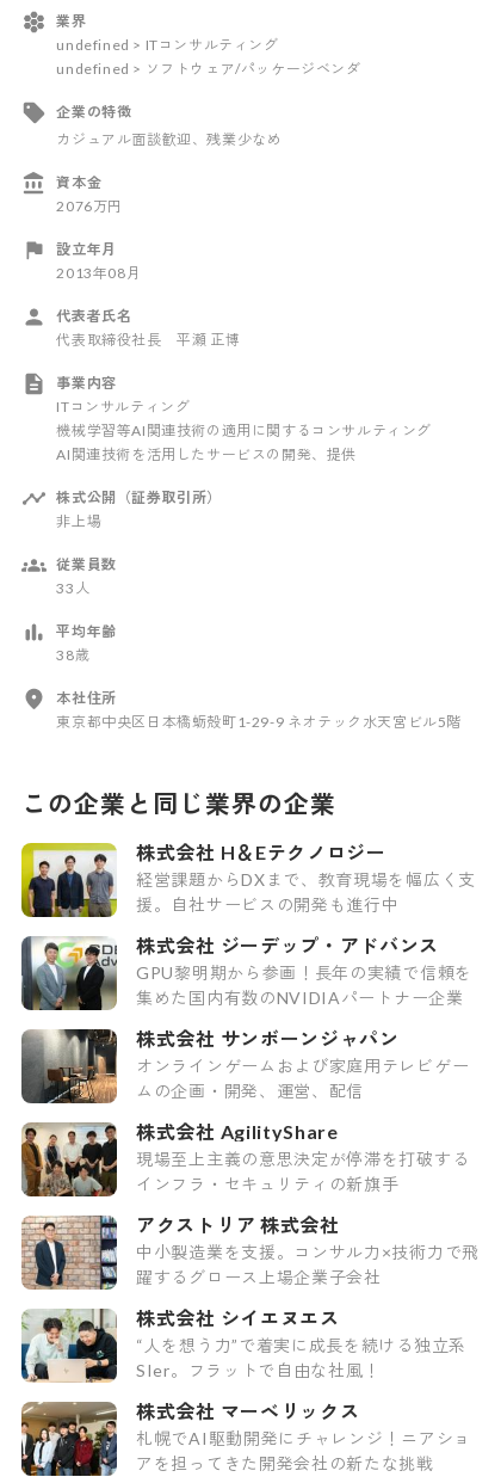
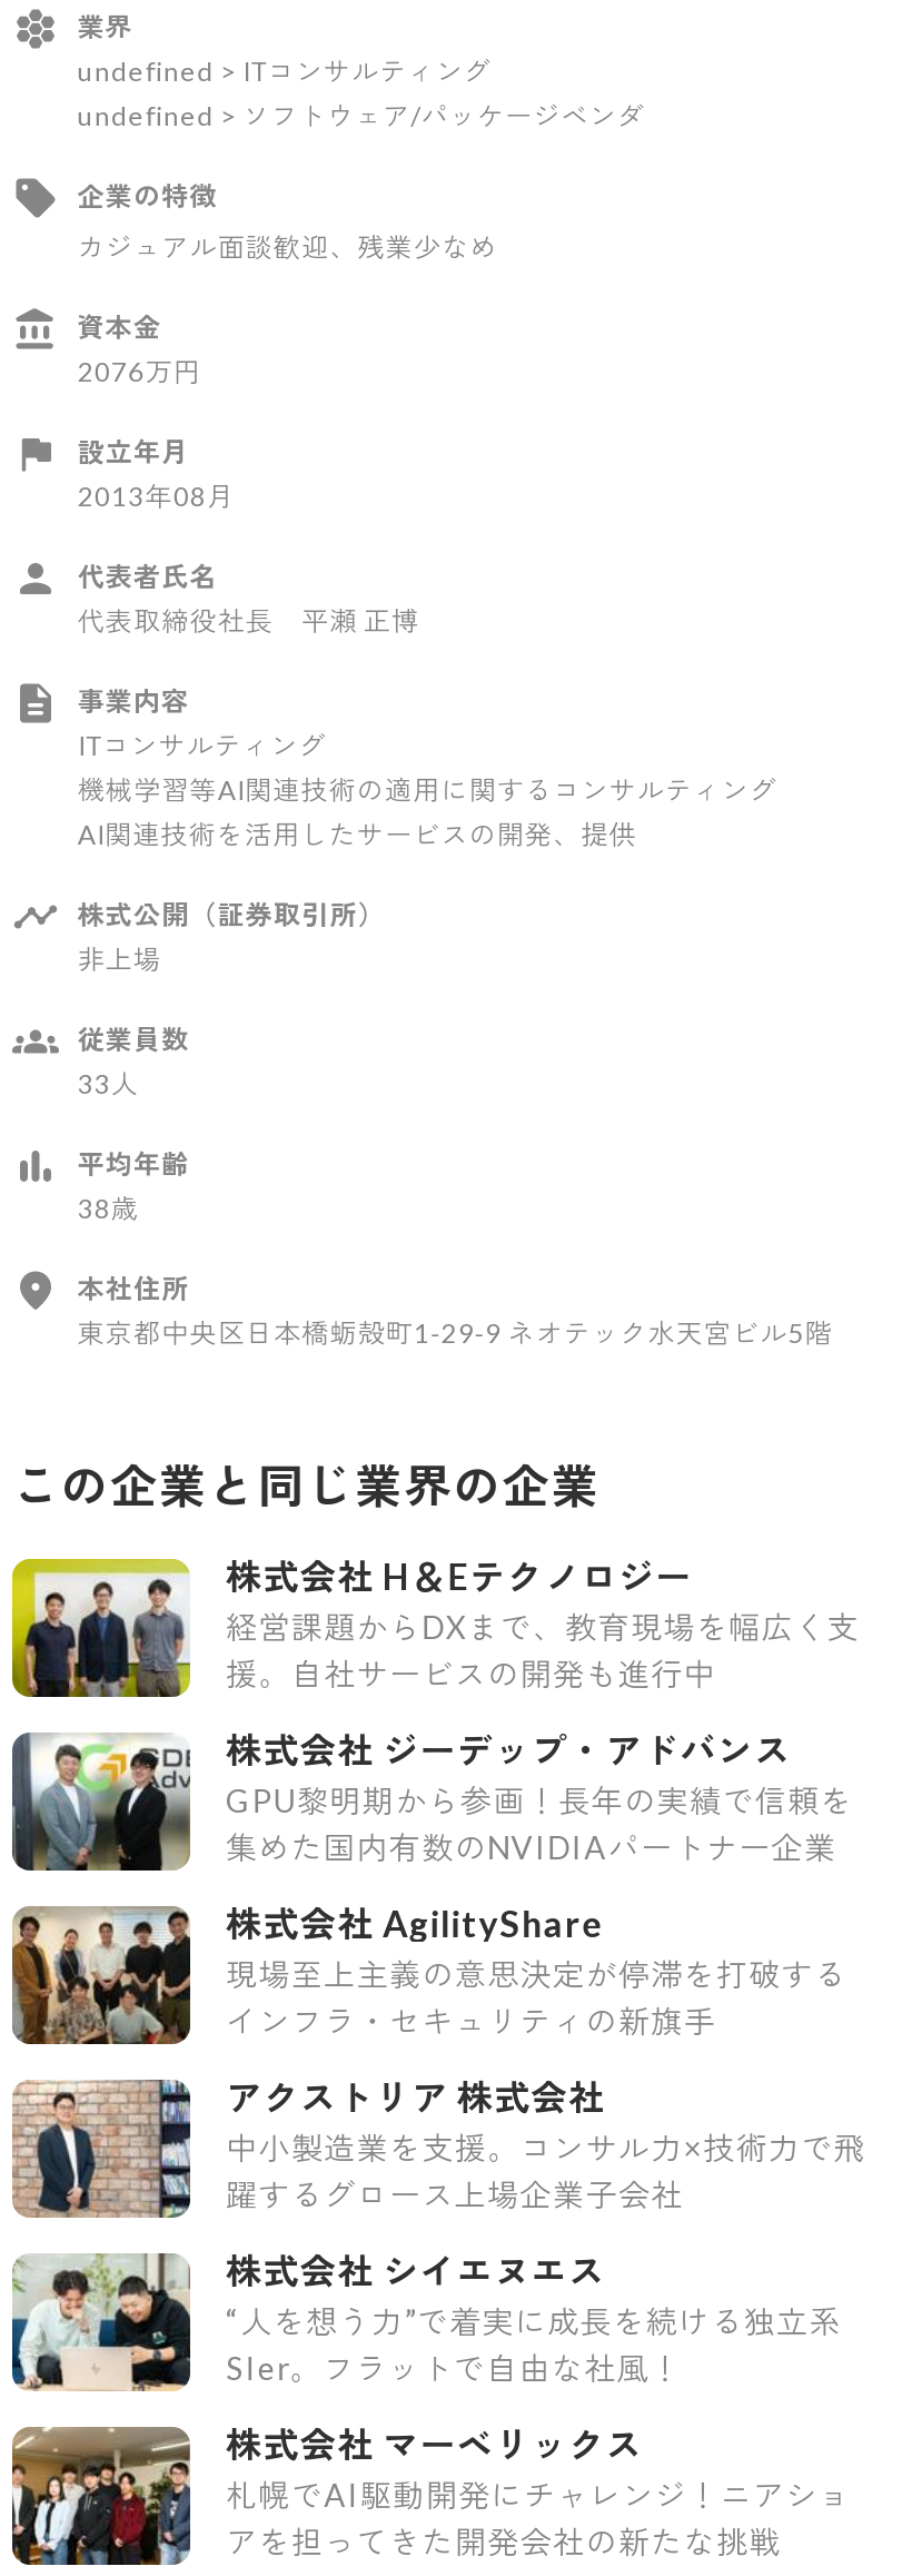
- [image]
- 株式会社 サンボーンジャパン
- オンラインゲームおよび家庭用テレビゲー
- ムの企画・開発、運営、配信
